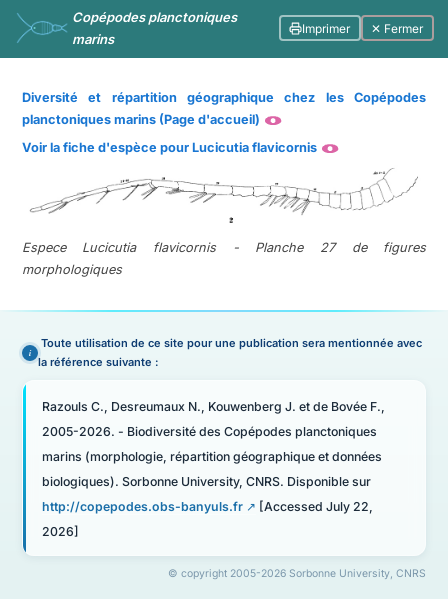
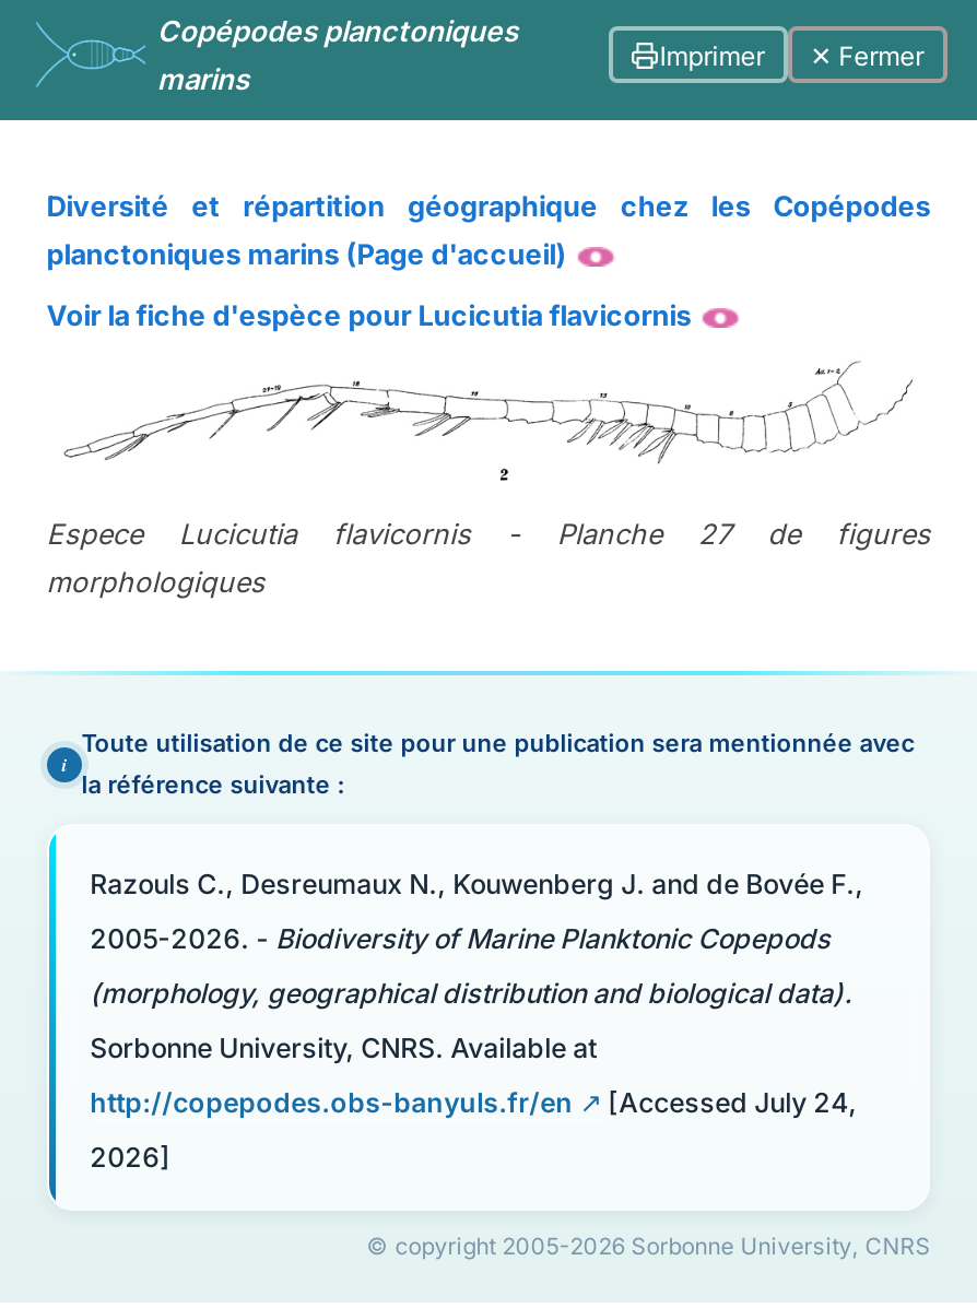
- Razouls C., Desreumaux N., Kouwenberg J. et de Bovée F.,
+ Razouls C., Desreumaux N., Kouwenberg J. and de Bovée F.,

- 2005-2026. - Biodiversité des Copépodes planctoniques
+ 2005-2026. - Biodiversity of Marine Planktonic Copepods

- marins (morphologie, répartition géographique et données
+ (morphology, geographical distribution and biological data).

- biologiques). Sorbonne University, CNRS. Disponible sur
+ Sorbonne University, CNRS. Available at

- http://copepodes.obs-banyuls.fr
- [Accessed July 22,
+ http://copepodes.obs-banyuls.fr/en
+ [Accessed July 24,
